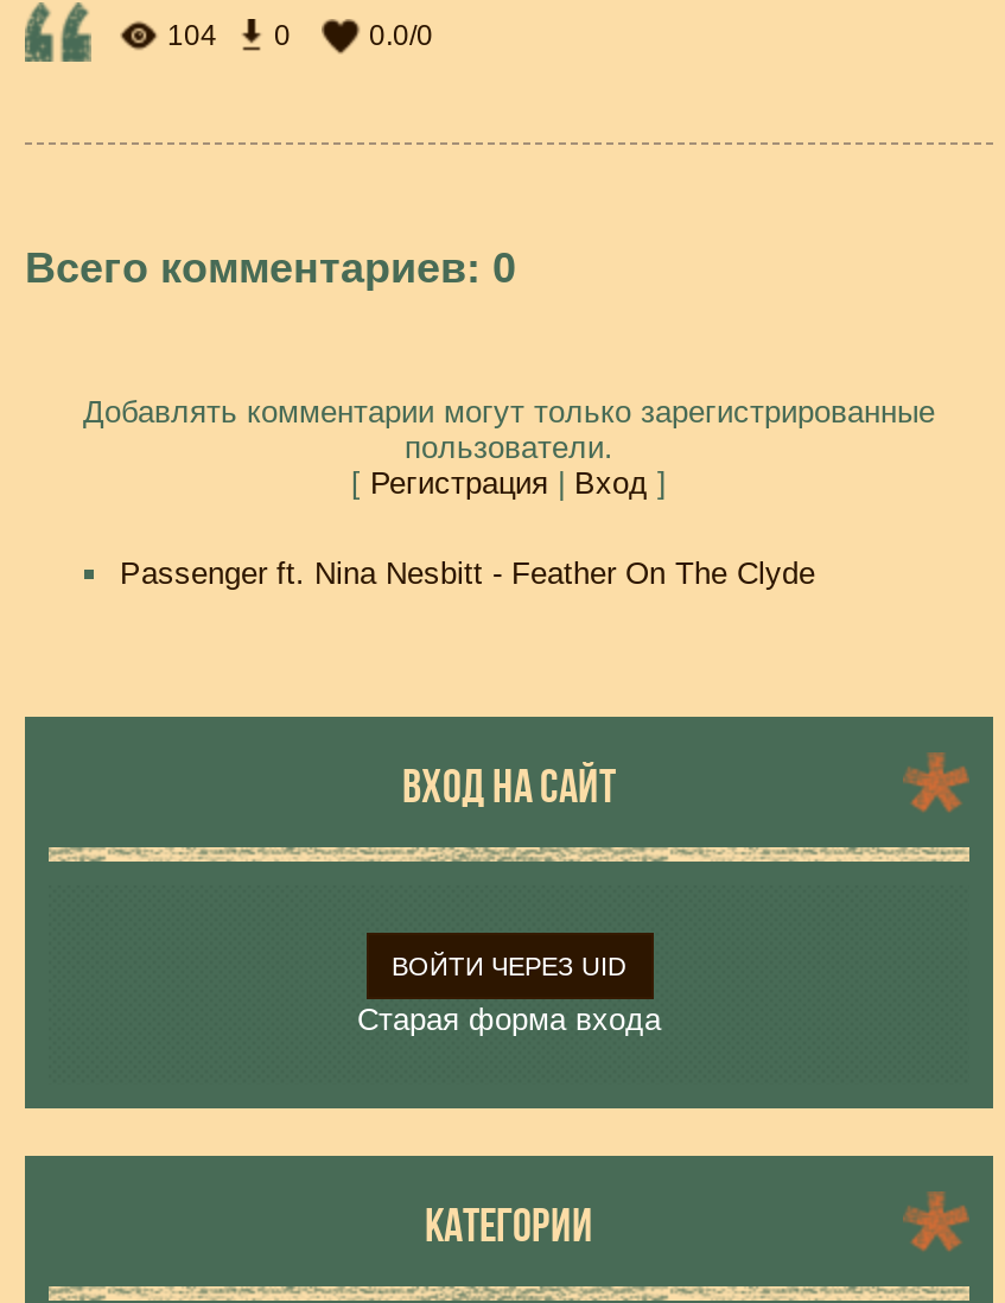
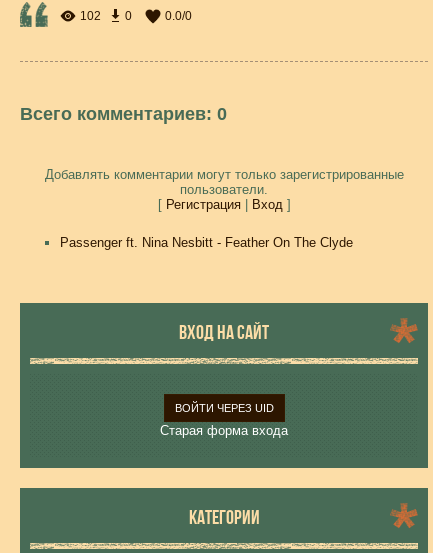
- 104 0
+ 102 0
